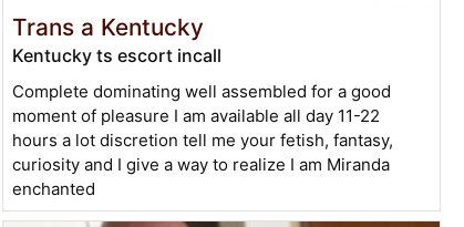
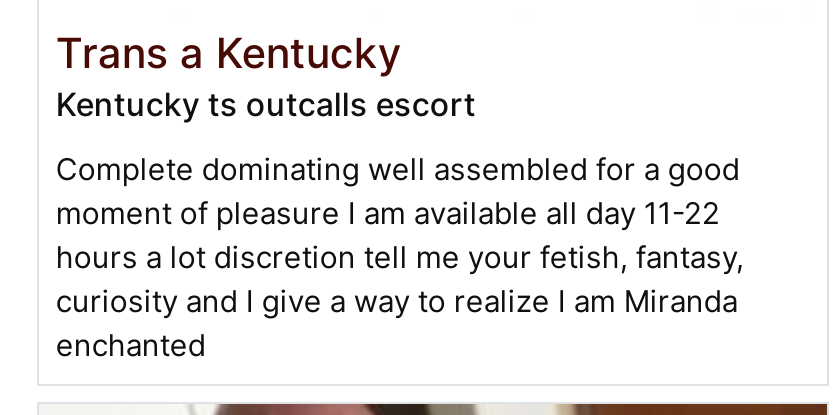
- Kentucky ts escort incall
+ Kentucky ts outcalls escort
